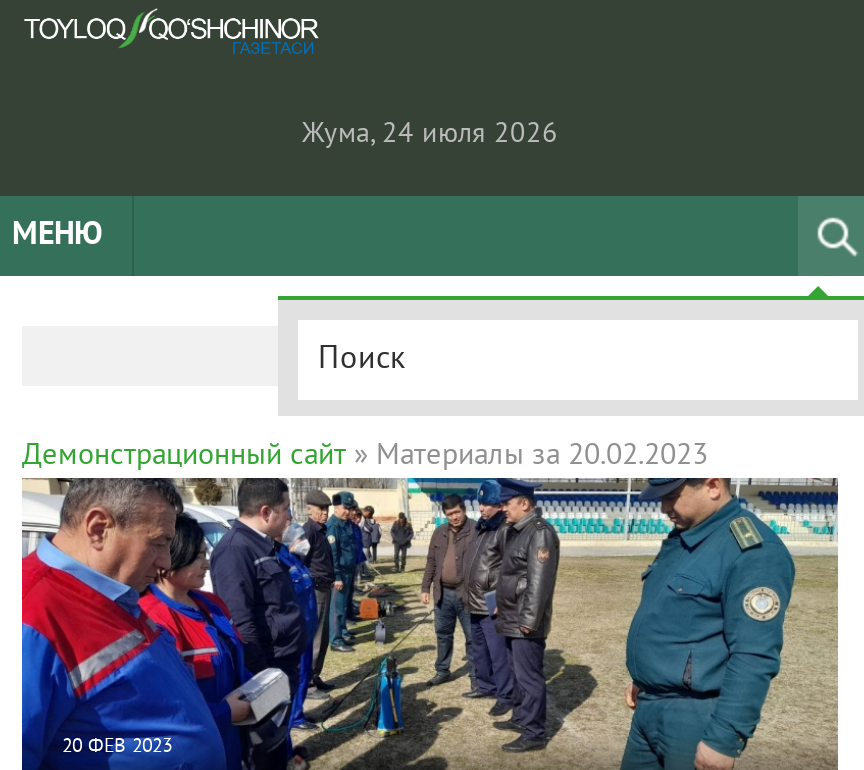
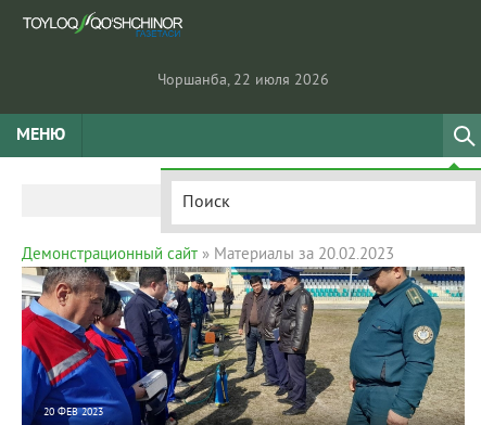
- Жума, 24 июля 2026
+ Чоршанба, 22 июля 2026
